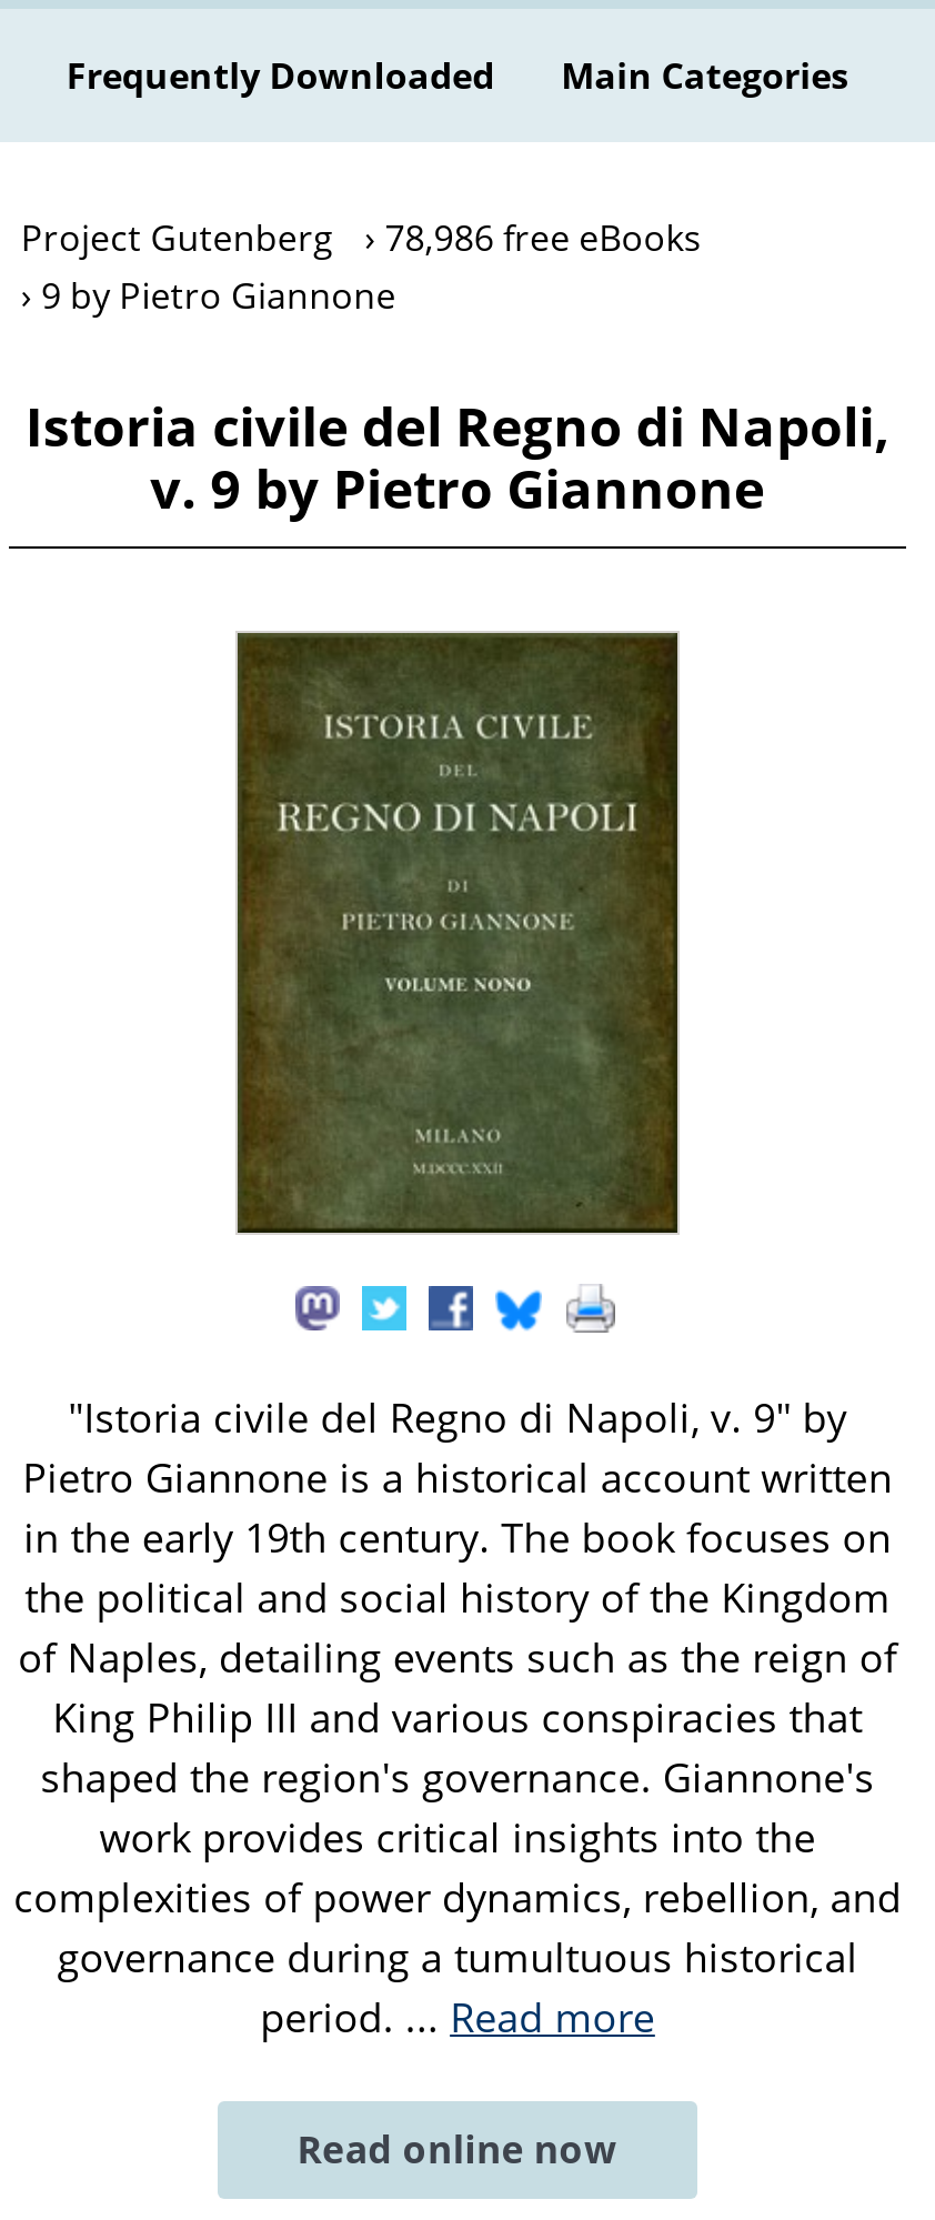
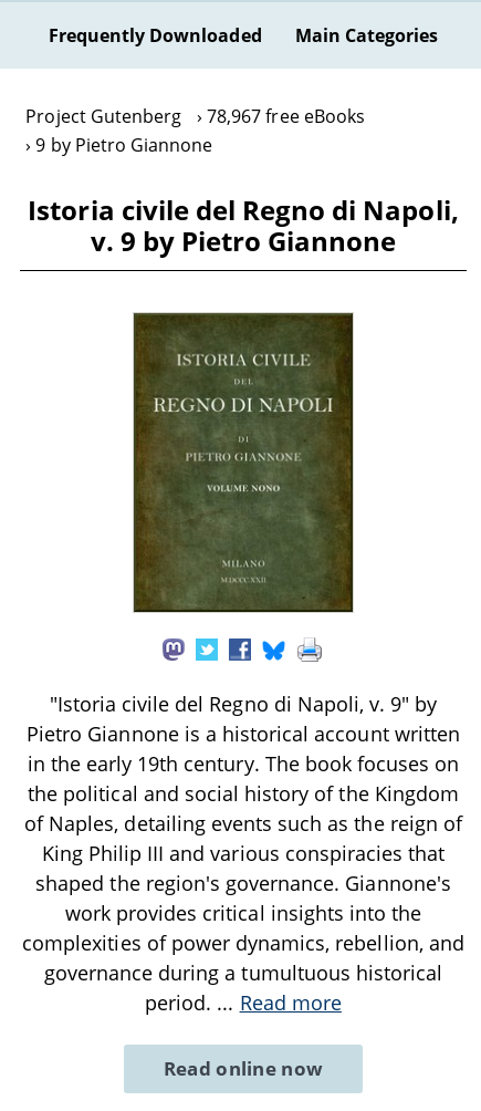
- Project Gutenberg 78,986 free eBooks
+ Project Gutenberg 78,967 free eBooks
